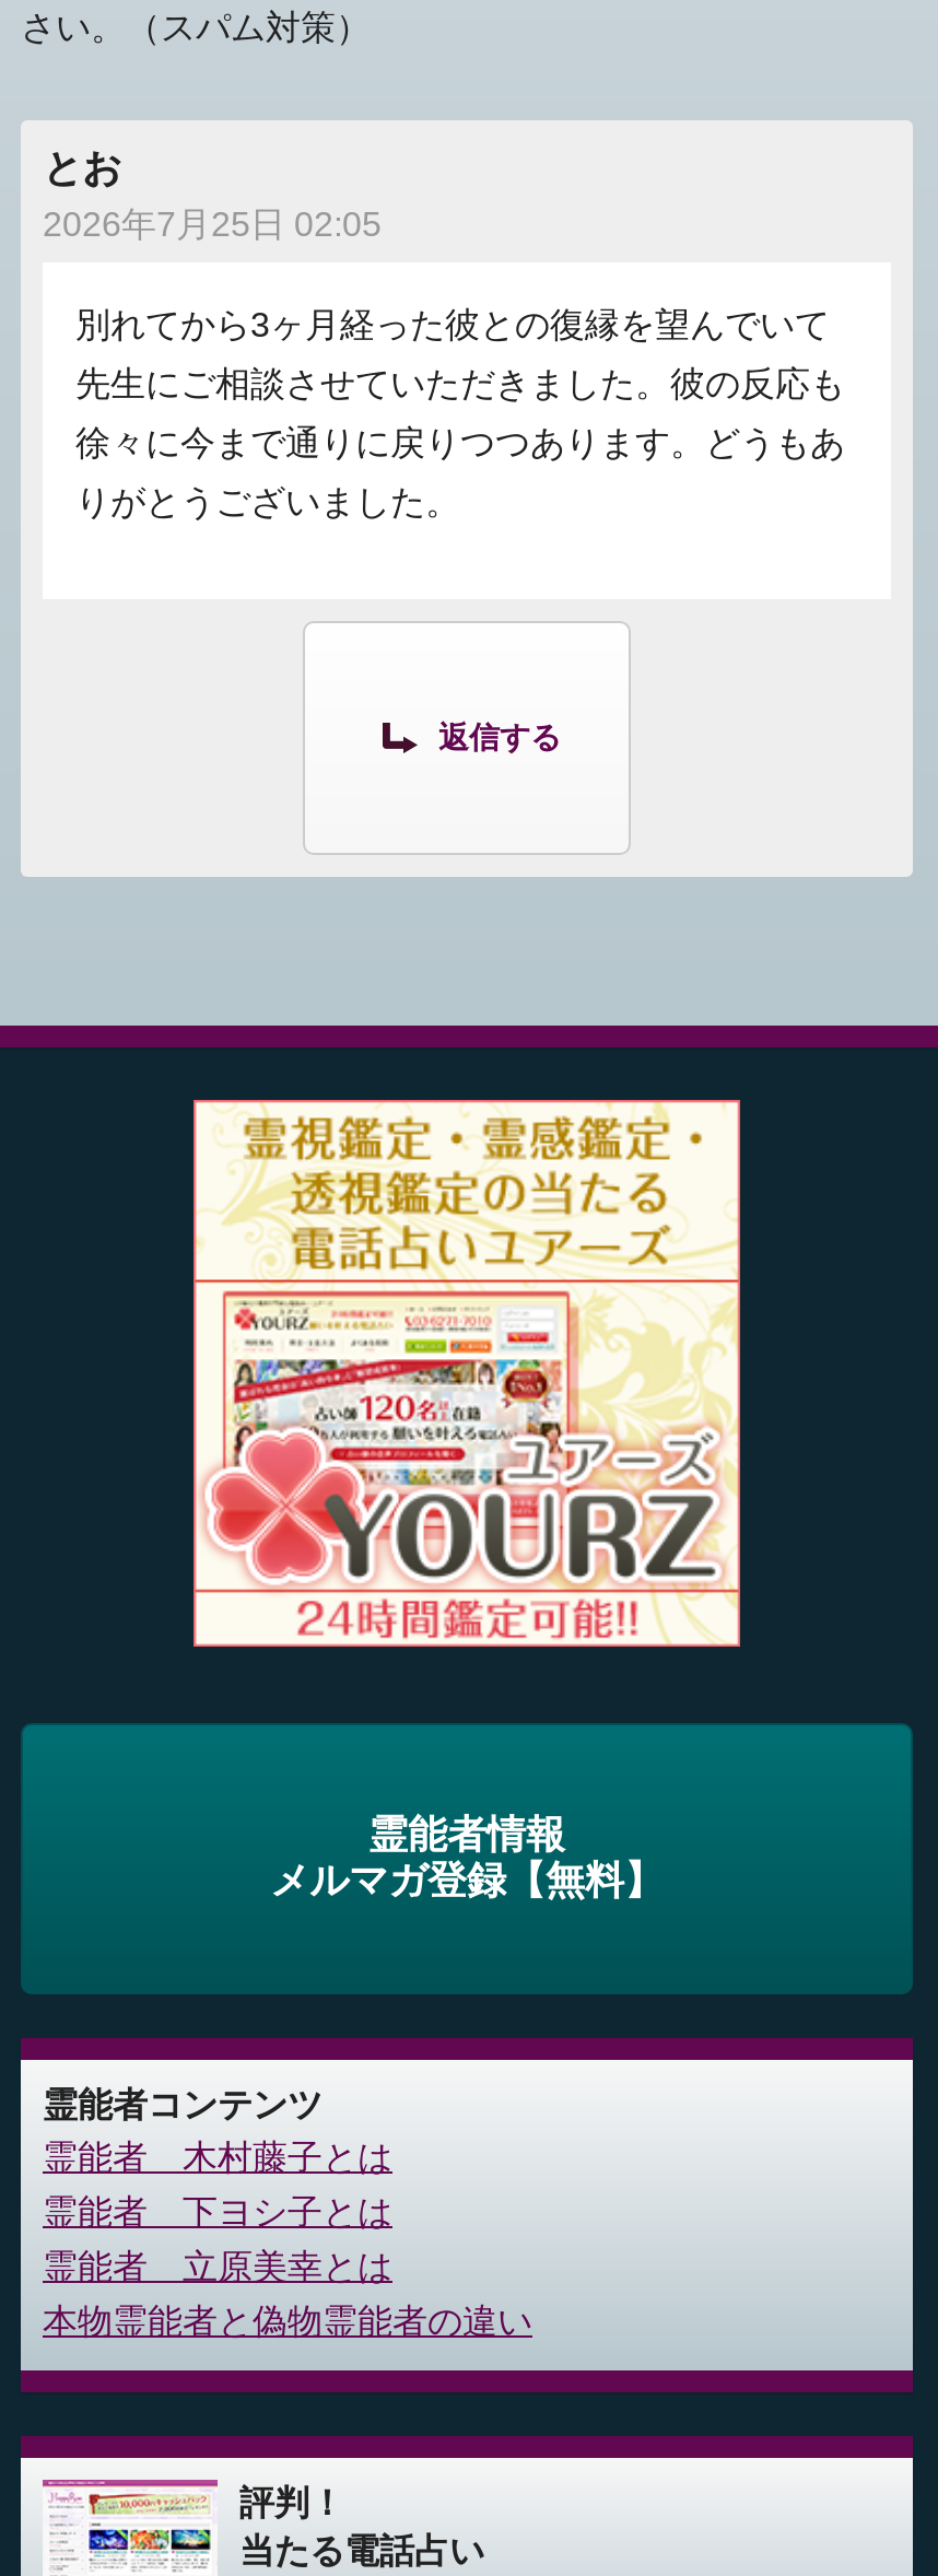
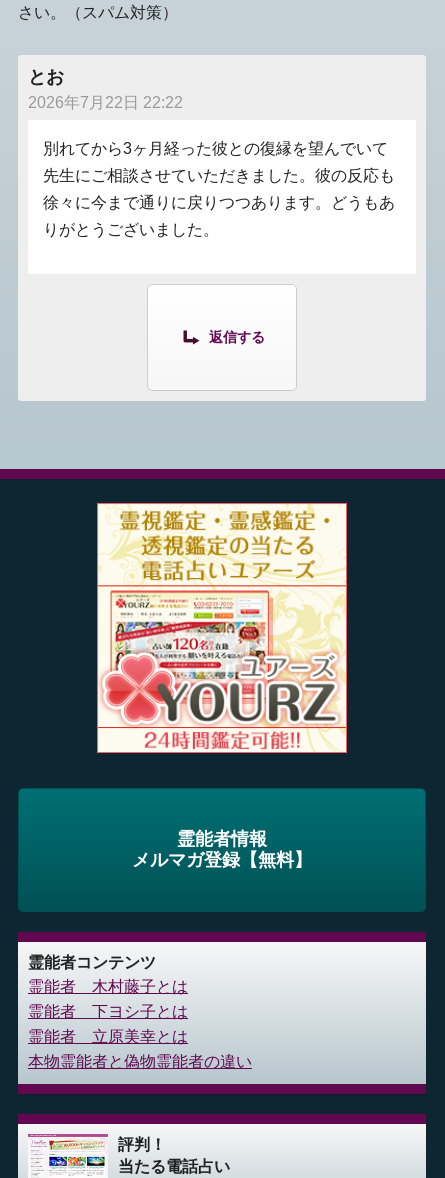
- 2026年7月25日 02:05
+ 2026年7月22日 22:22
